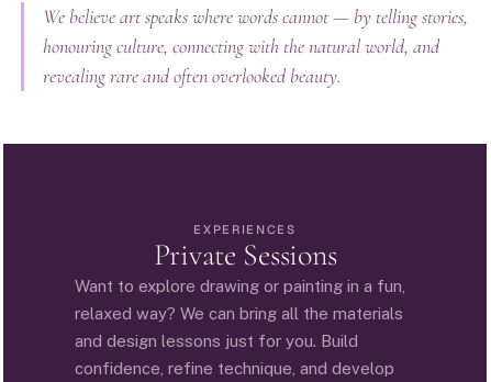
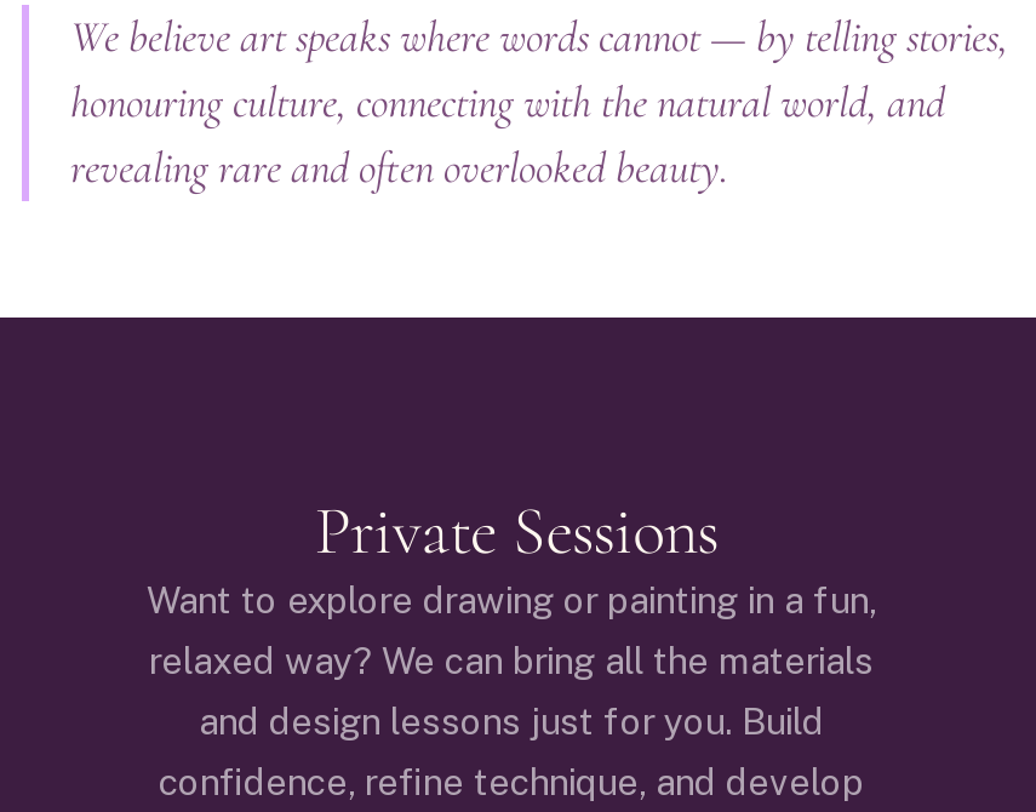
- EXPERIENCES
